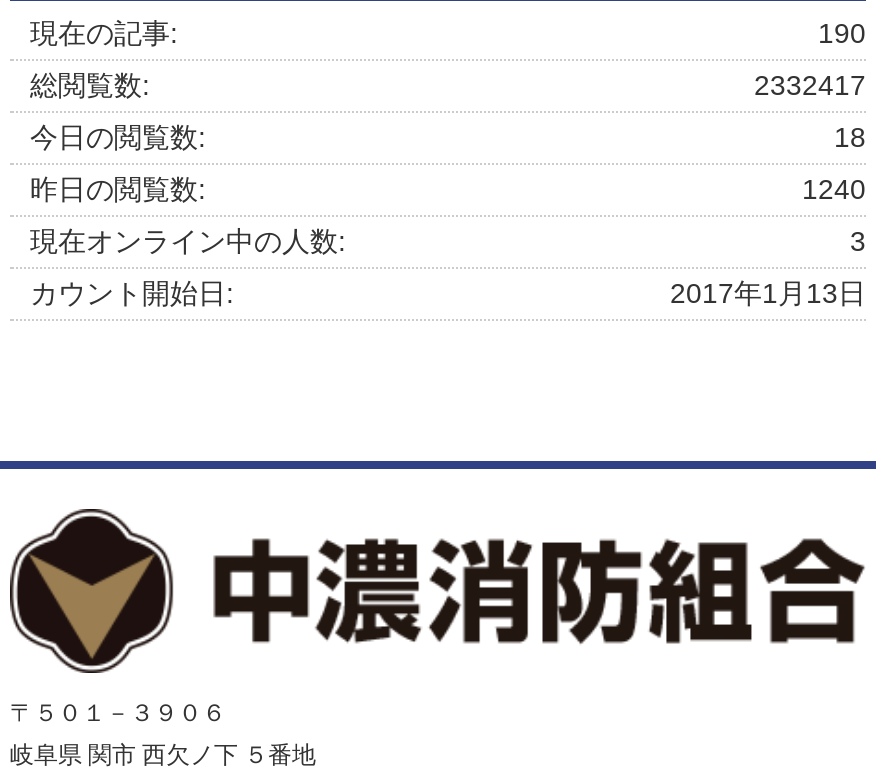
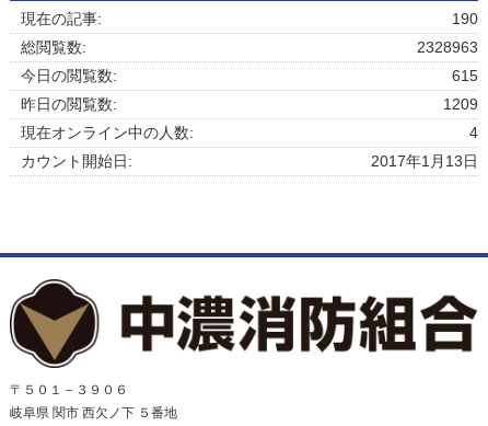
- 2332417
+ 2328963

- 18
+ 615

- 1240
+ 1209

- 3
+ 4
